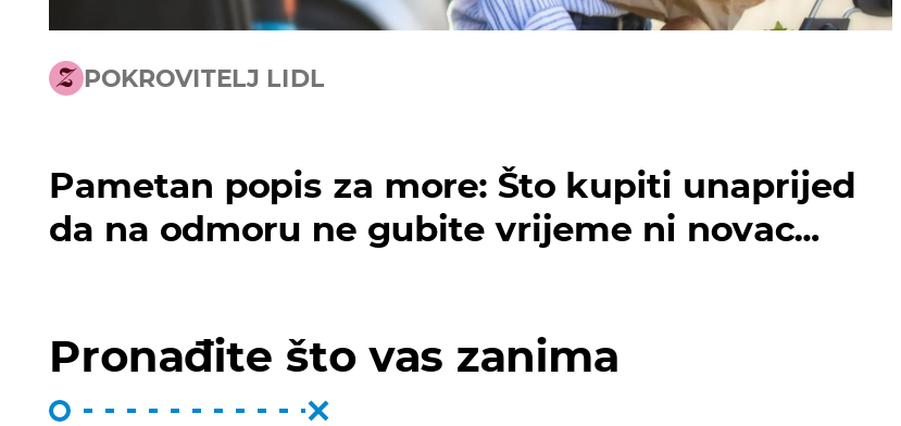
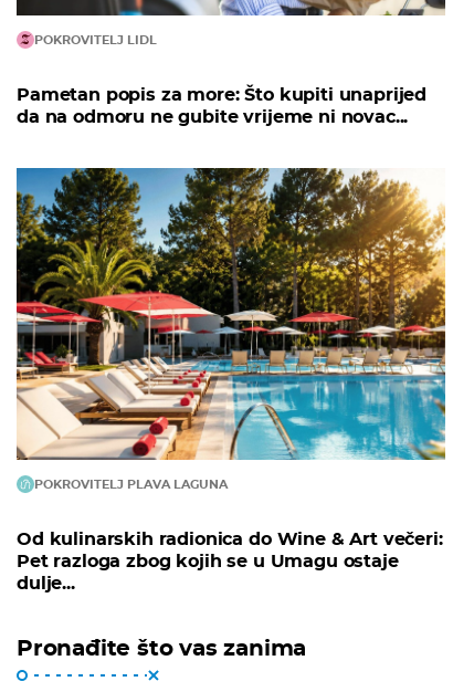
+ [image]
+ POKROVITELJ PLAVA LAGUNA
+ Od kulinarskih radionica do Wine & Art večeri:
+ Pet razloga zbog kojih se u Umagu ostaje
+ dulje...
